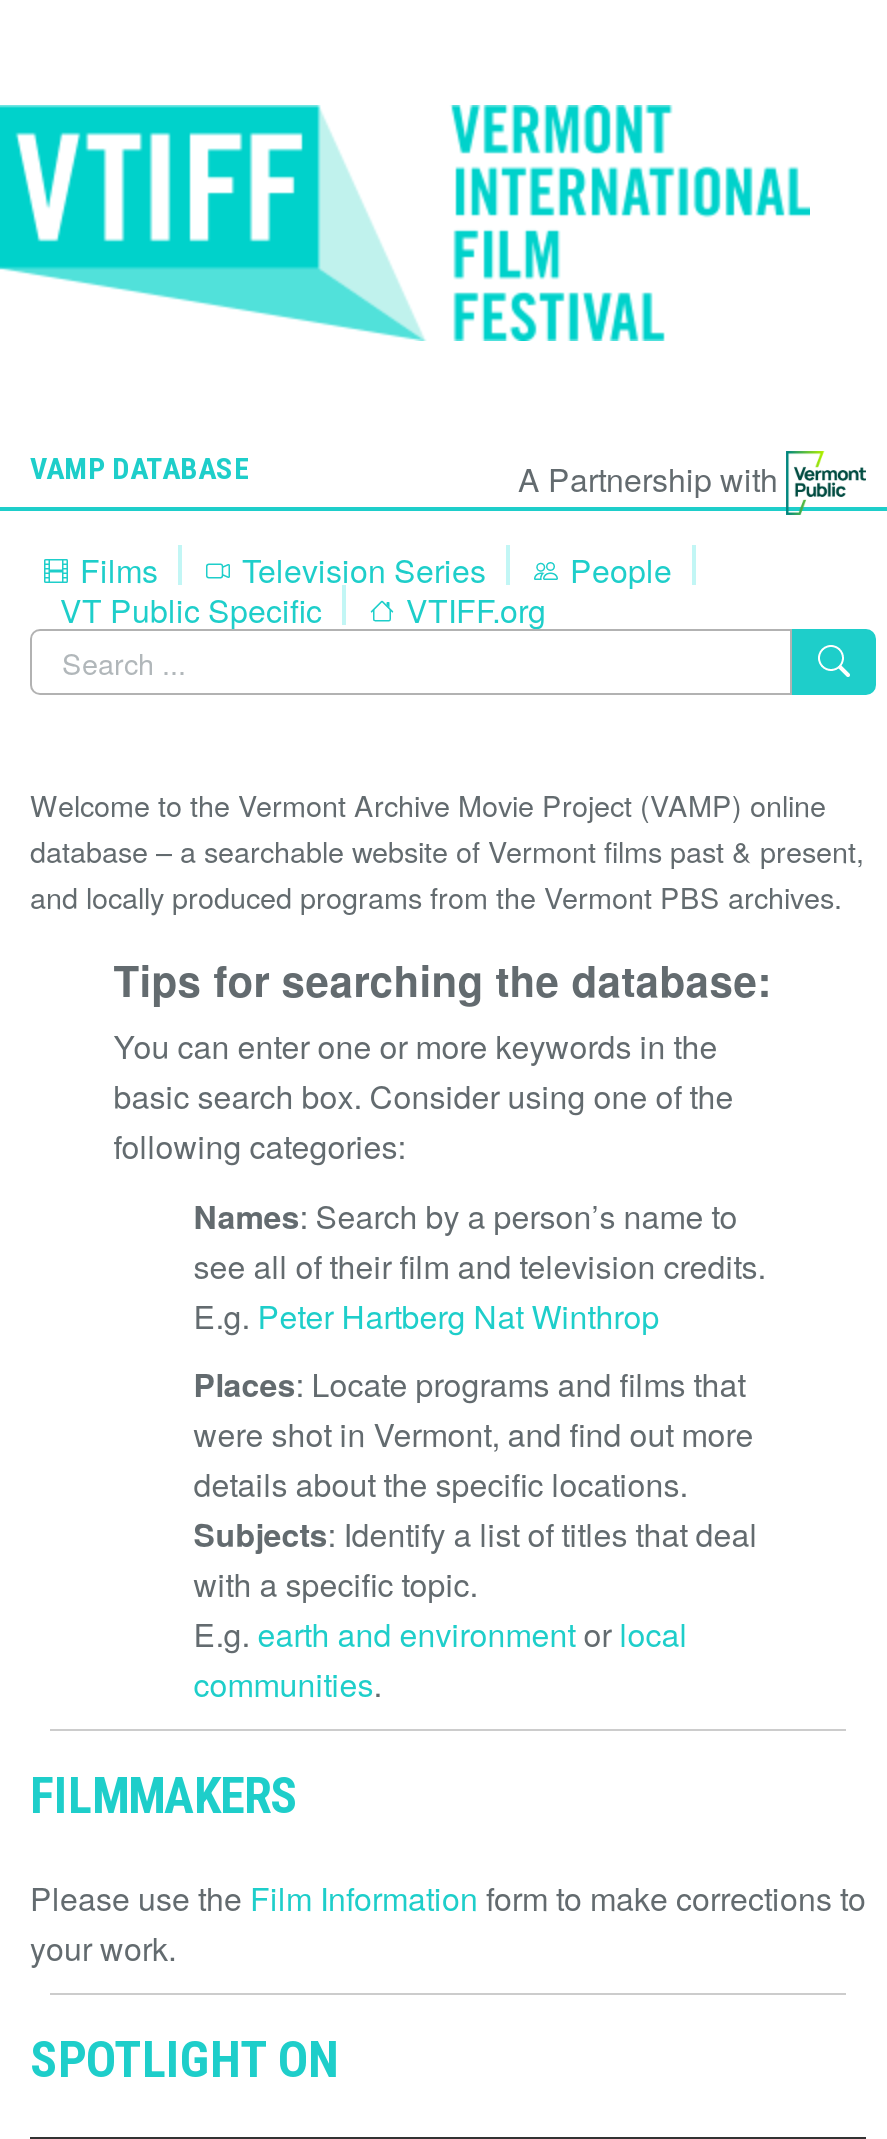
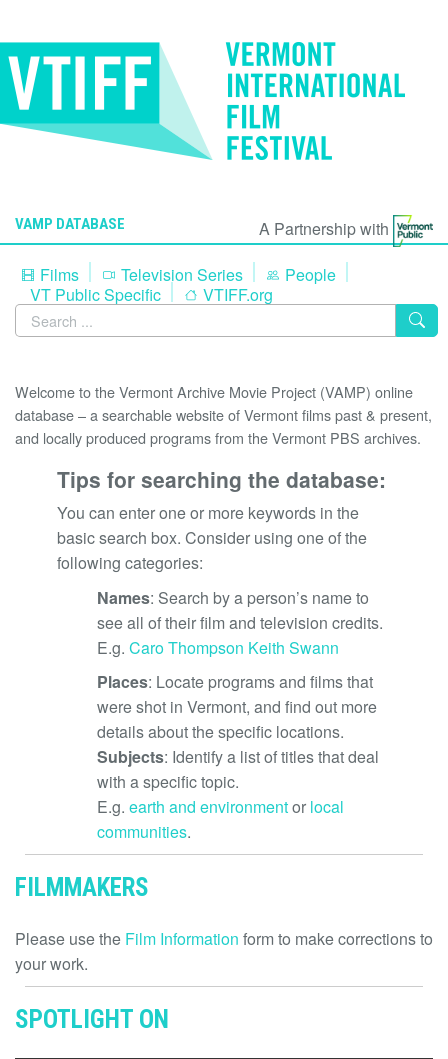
- E.g. Peter Hartberg Nat Winthrop
+ E.g. Caro Thompson Keith Swann
